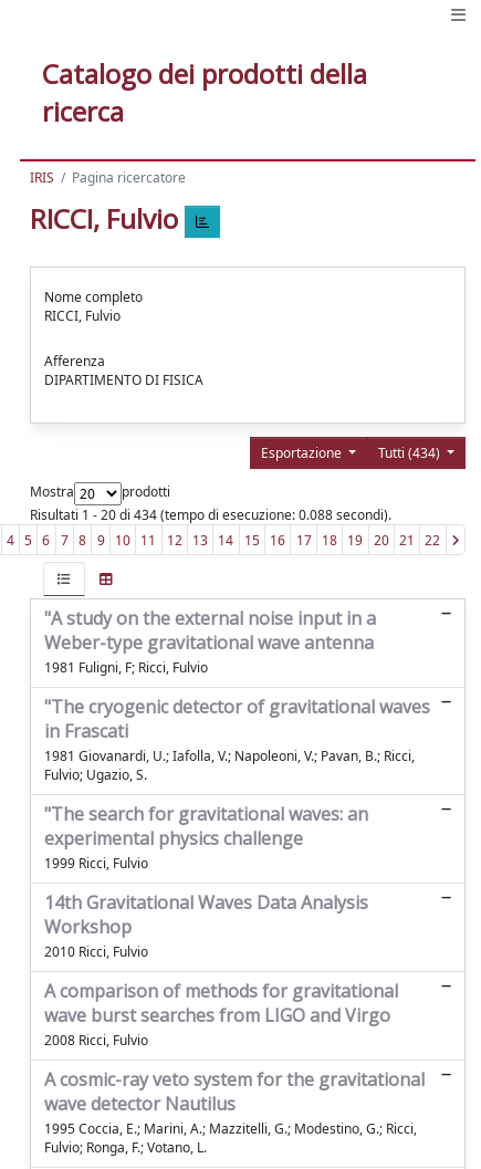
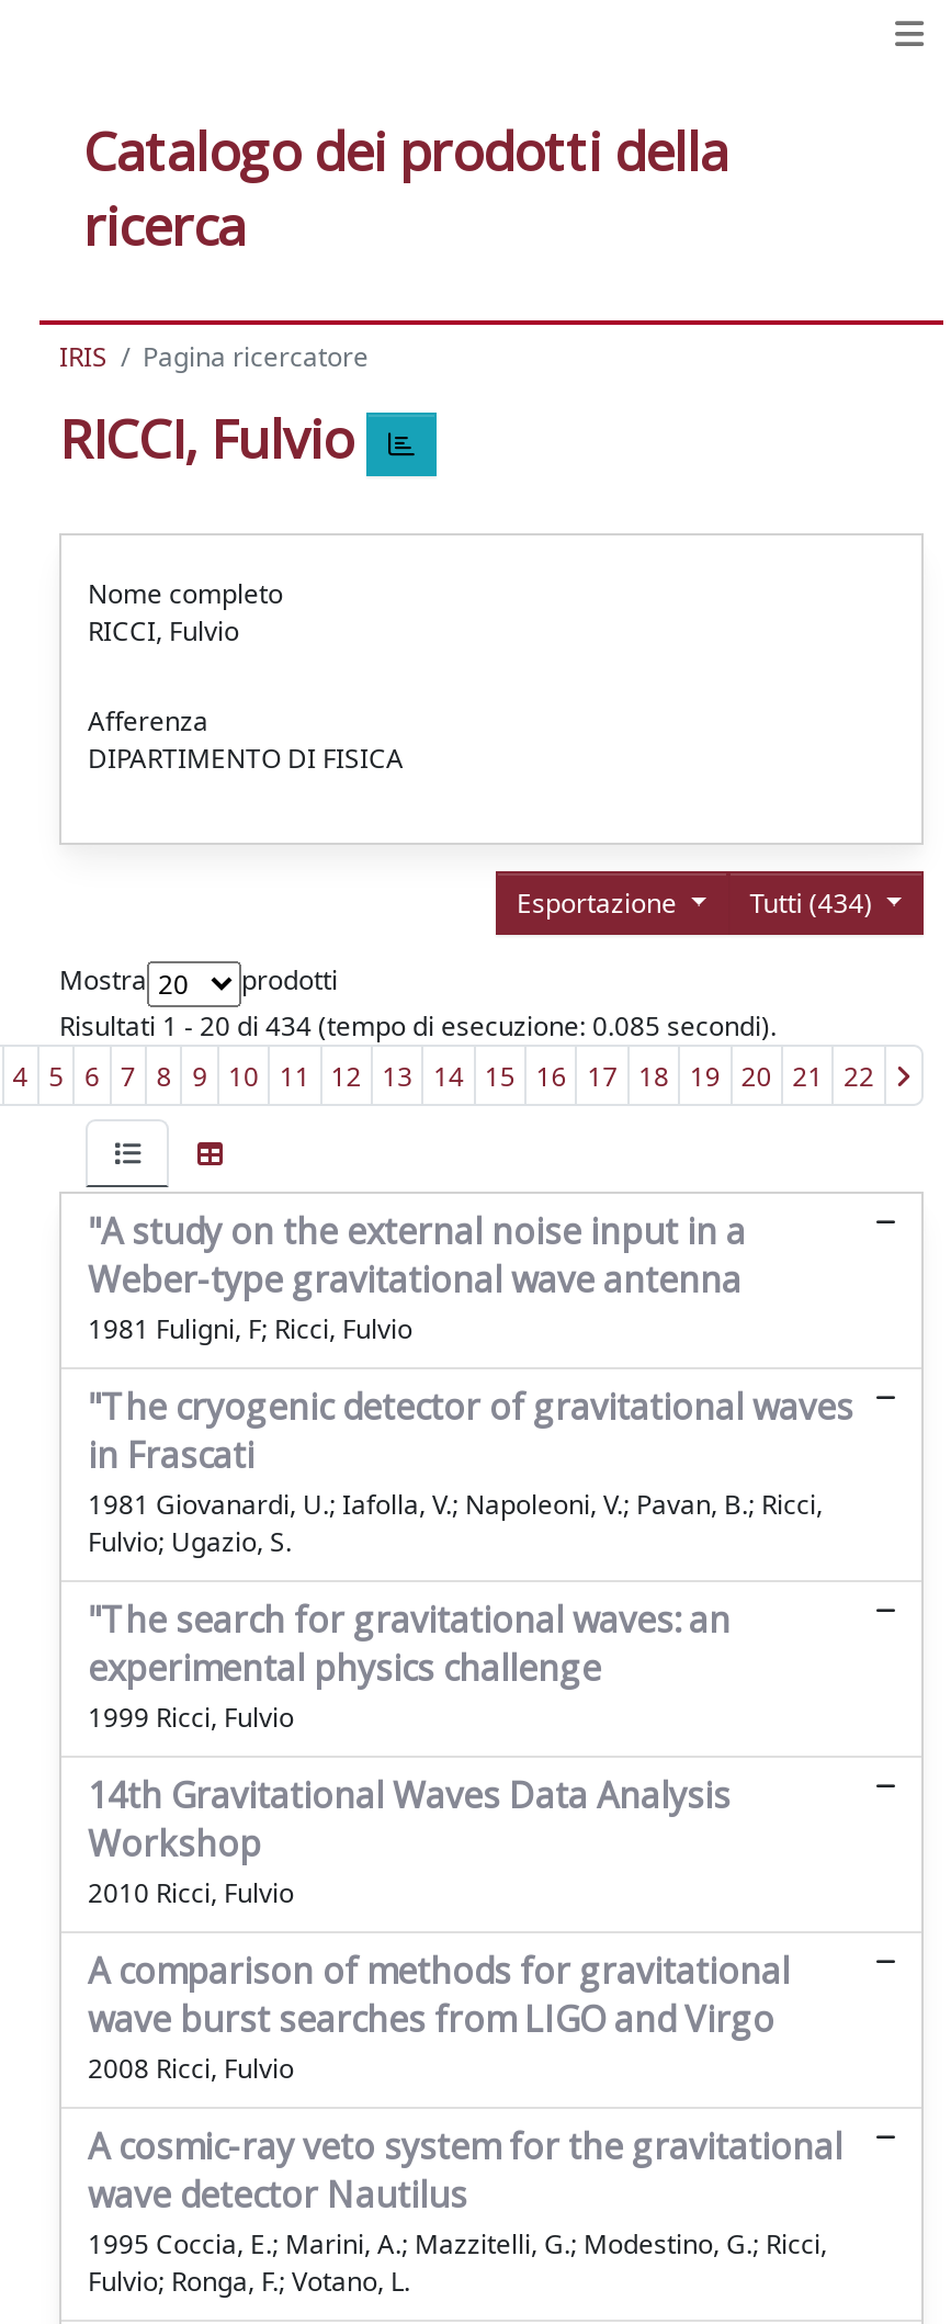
- Risultati 1 - 20 di 434 (tempo di esecuzione: 0.088 secondi).
+ Risultati 1 - 20 di 434 (tempo di esecuzione: 0.085 secondi).
